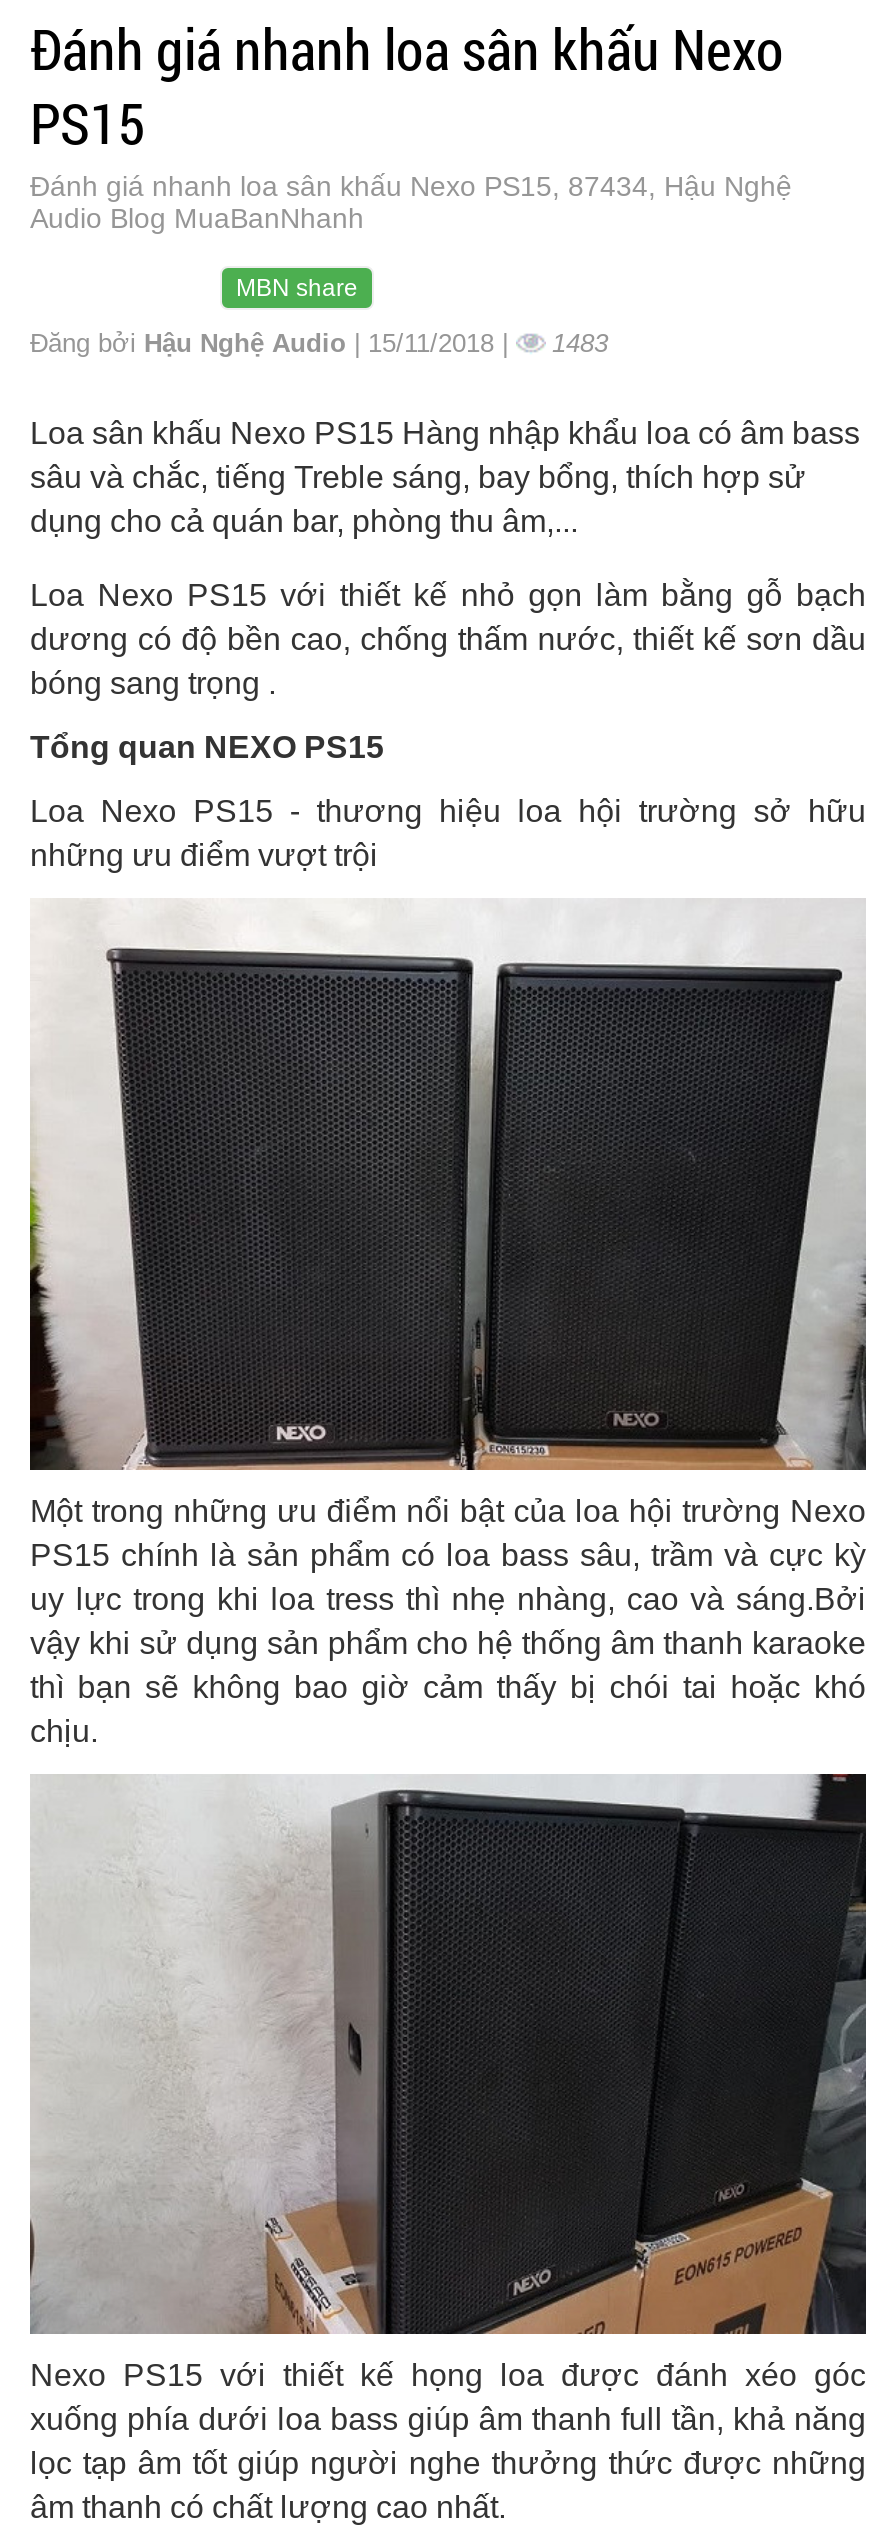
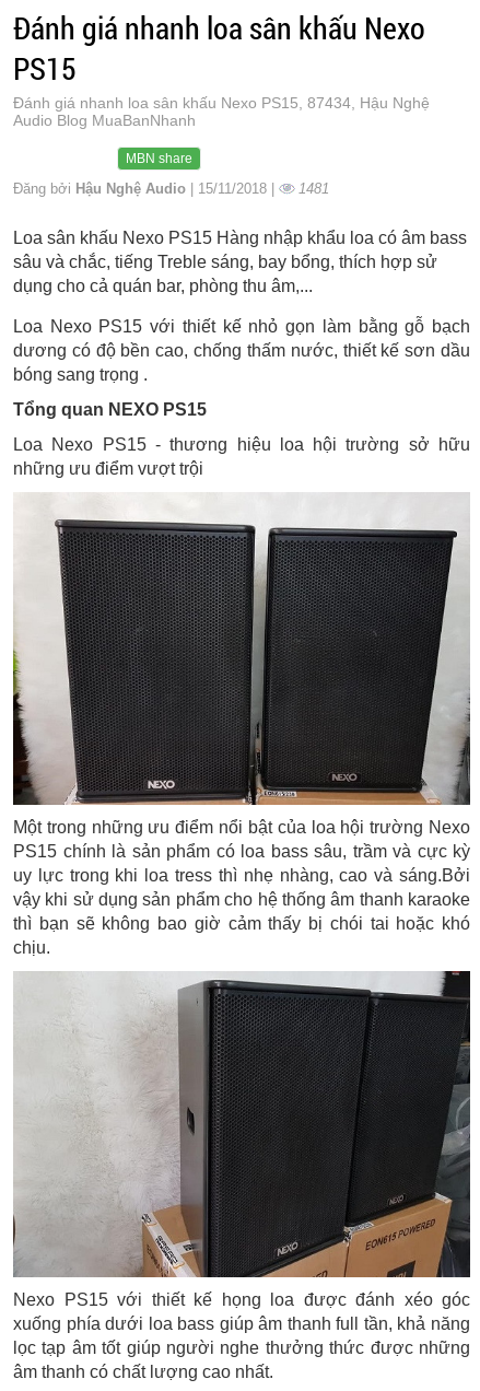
- 1483
+ 1481
